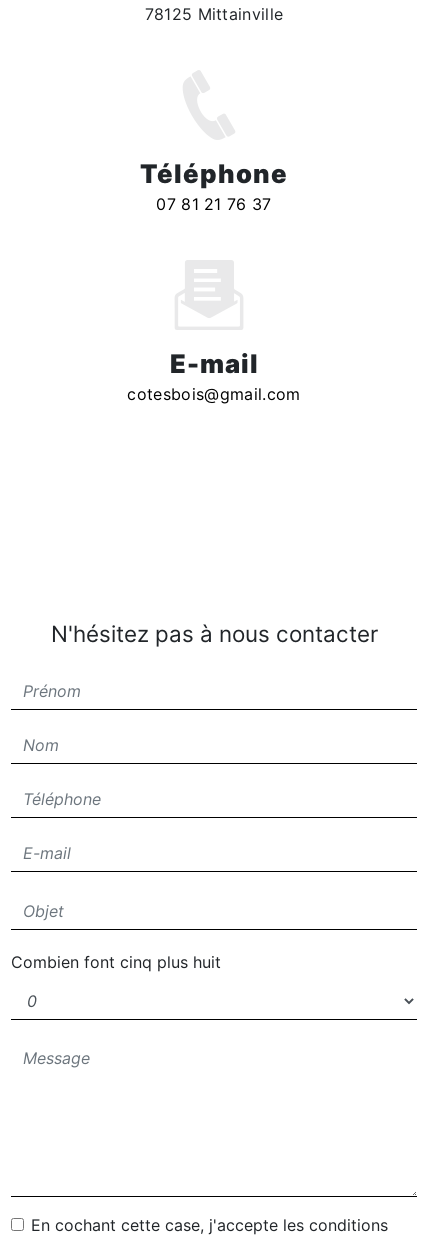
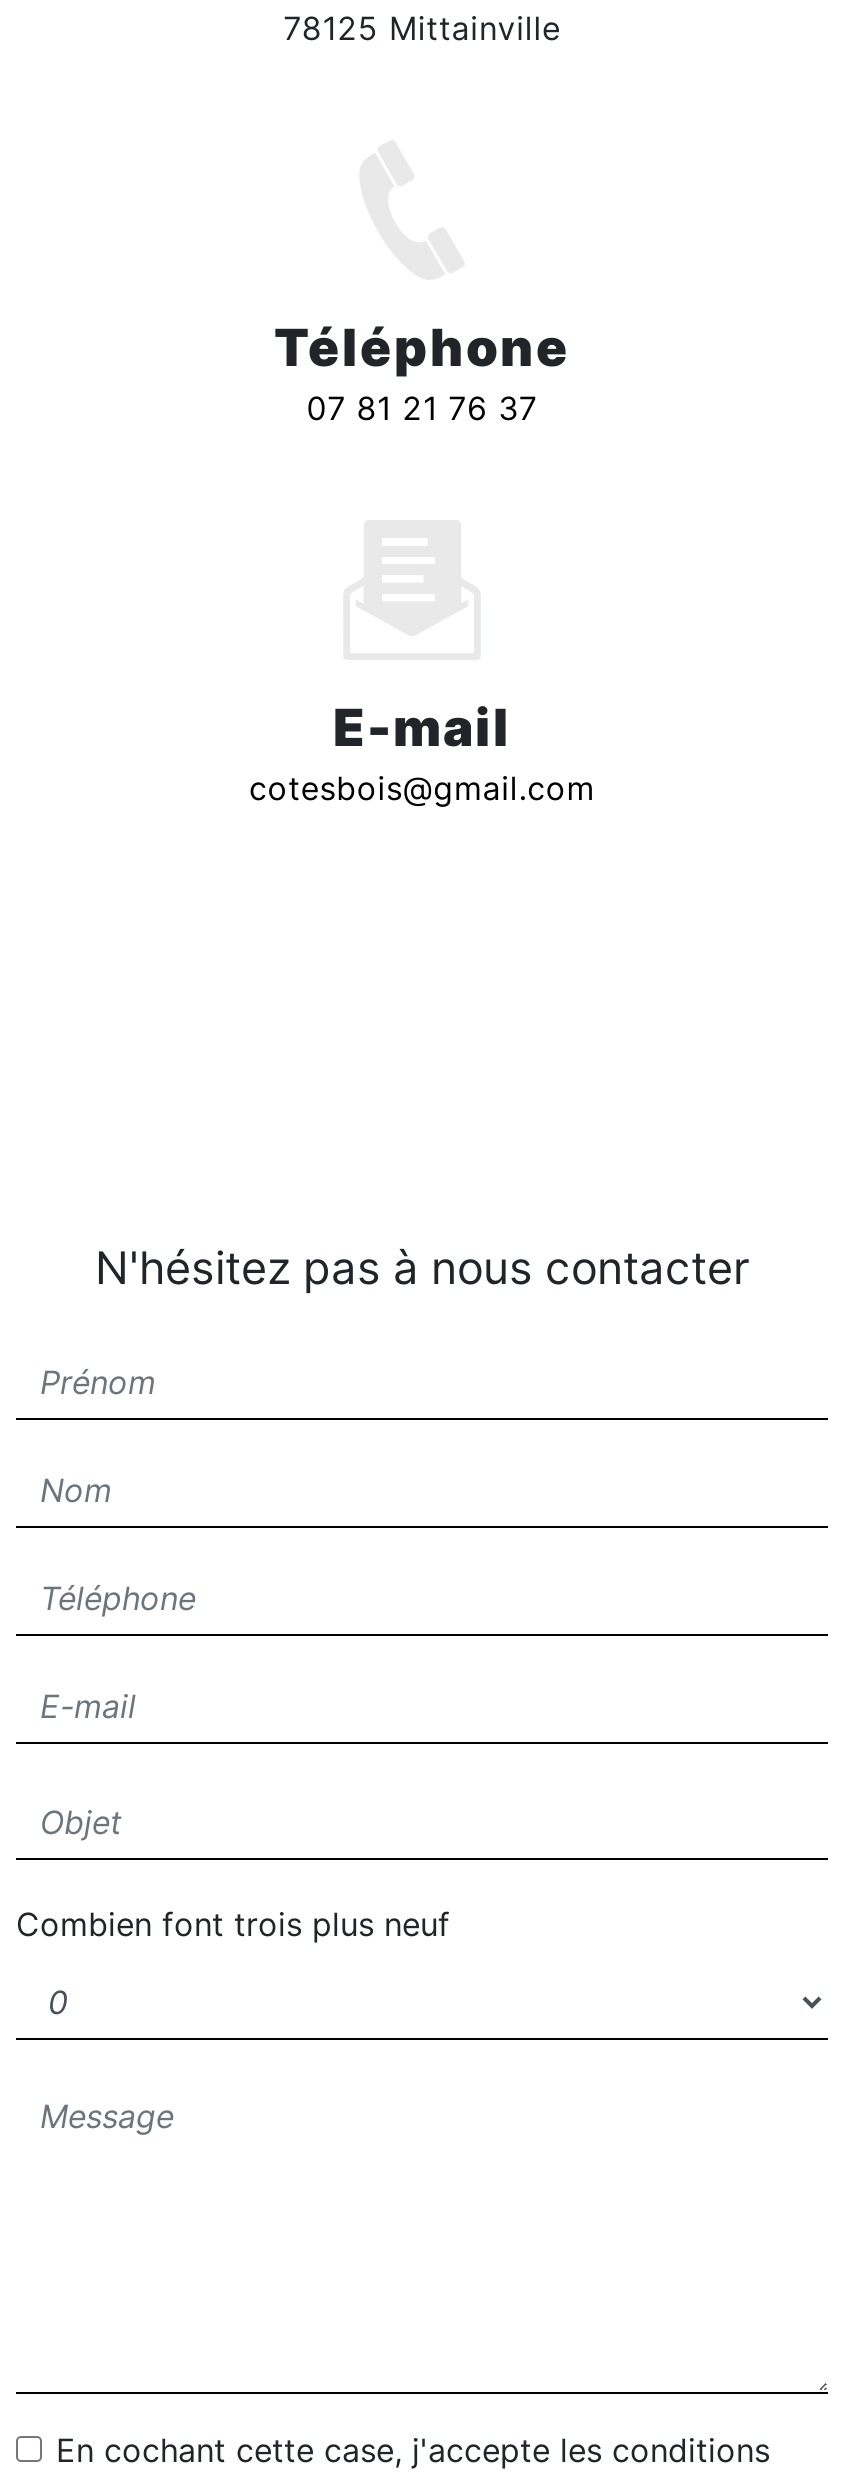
- Combien font cinq plus huit
+ Combien font trois plus neuf
